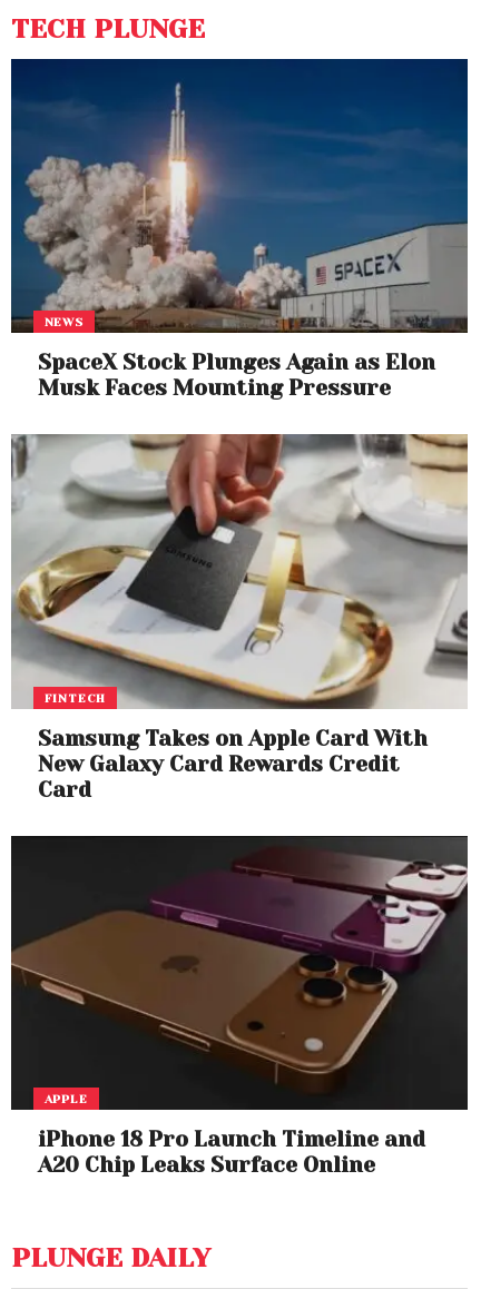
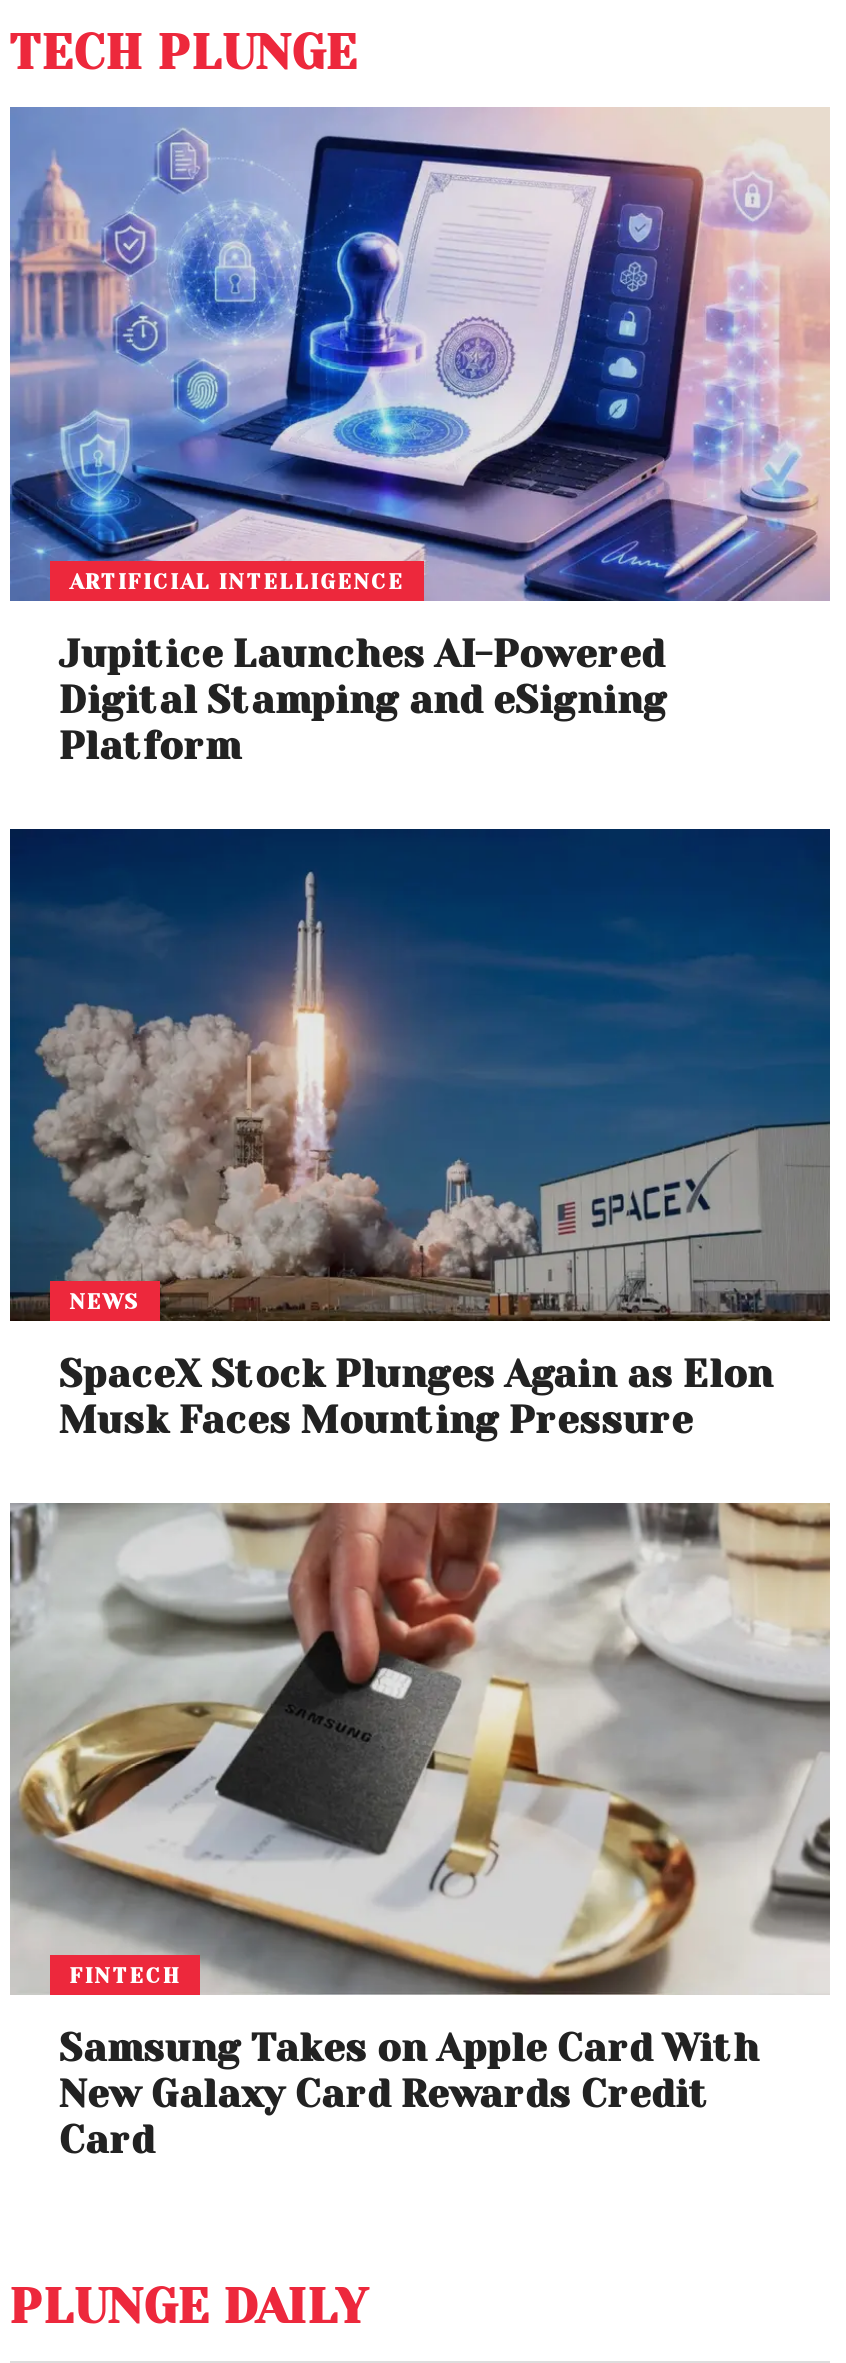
+ [image]
+ ARTIFICIAL INTELLIGENCE
+ Jupitice Launches AI-Powered
+ Digital Stamping and eSigning
+ Platform

moved down: [image] | NEWS | SpaceX Stock Plunges Again as Elon | Musk Faces Mounting Pressure | FINTECH | Samsung Takes on Apple Card With | New Galaxy Card Rewards Credit | Card

- [image]
- APPLE
- iPhone 18 Pro Launch Timeline and
- A20 Chip Leaks Surface Online
